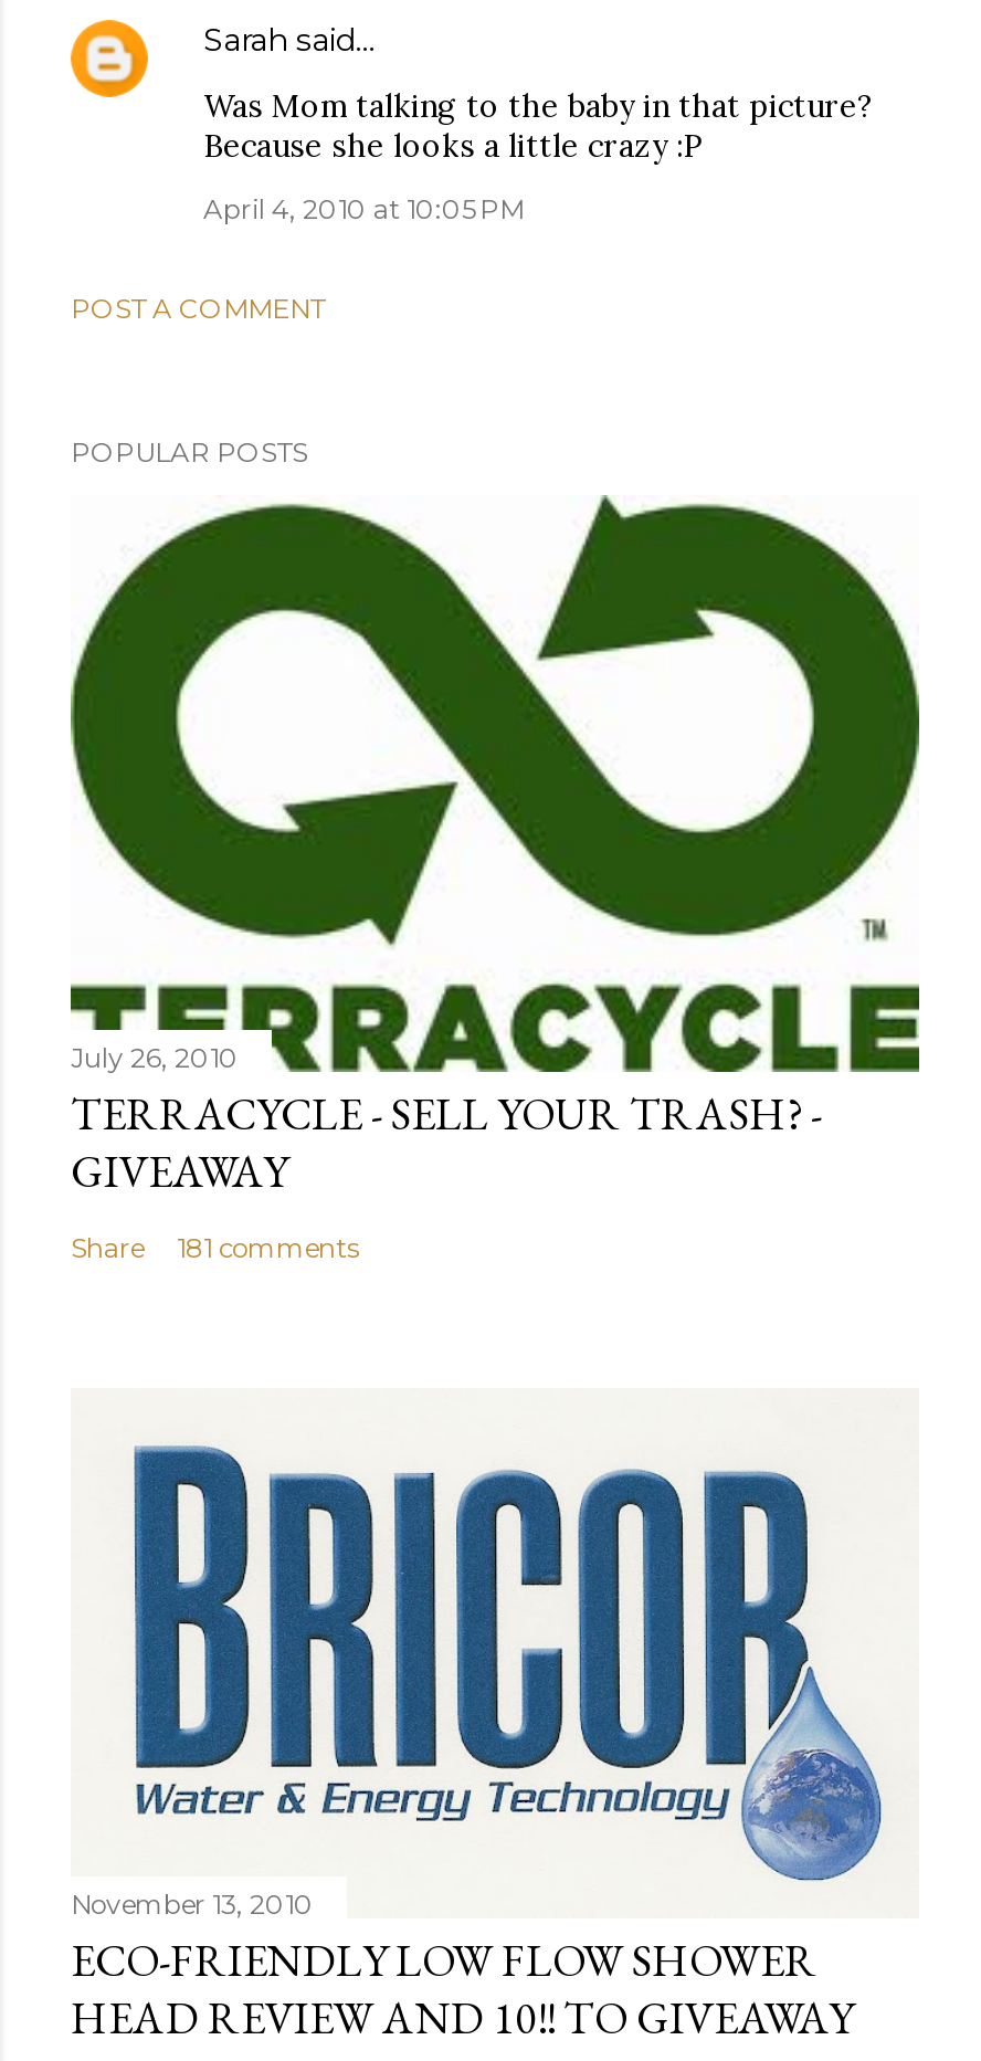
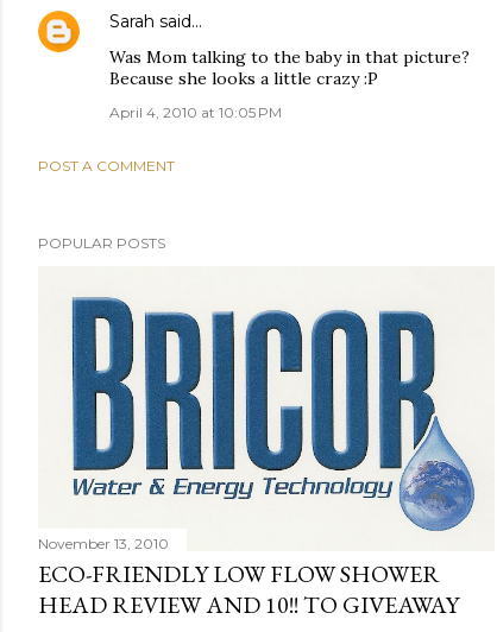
- [image]

- July 26, 2010
- TERRACYCLE - SELL YOUR TRASH? -
- GIVEAWAY
- Share
- 181 comments
